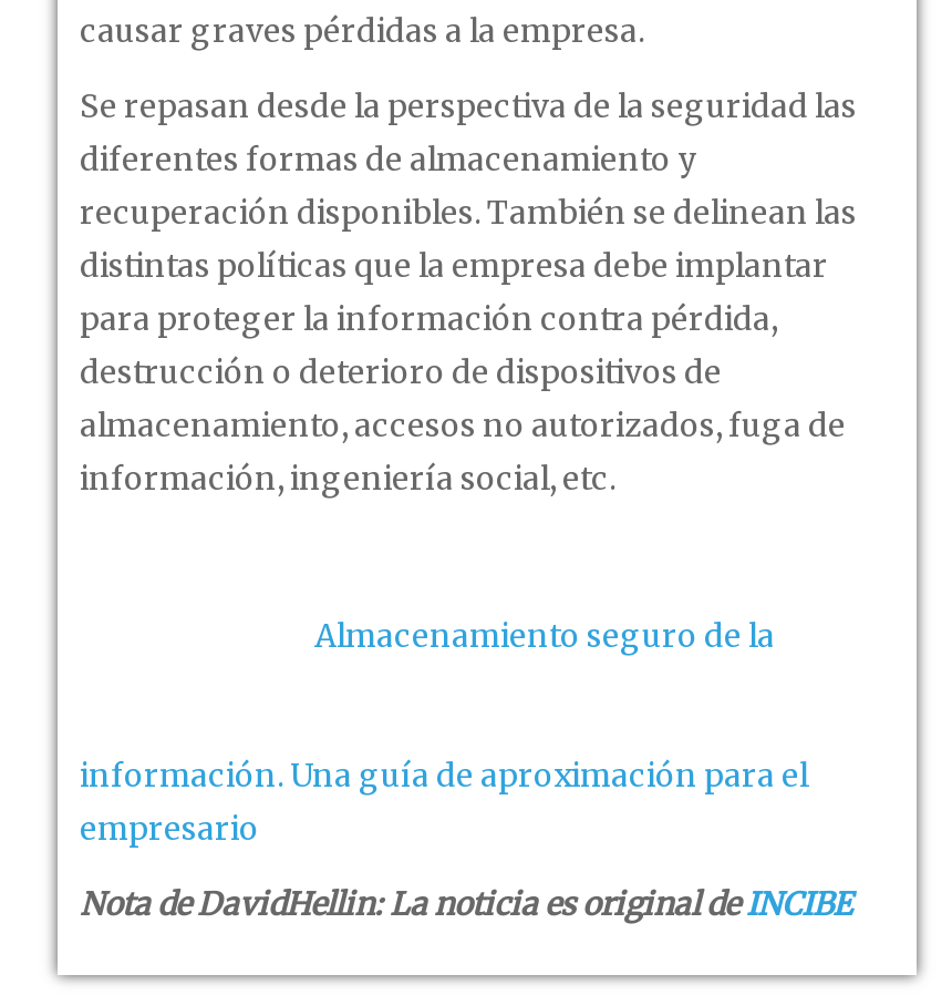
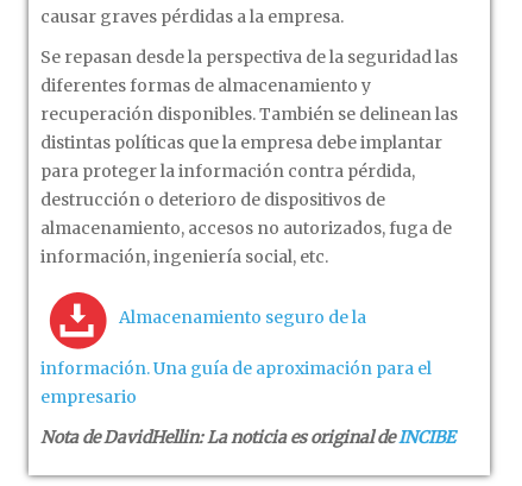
+ [image]
